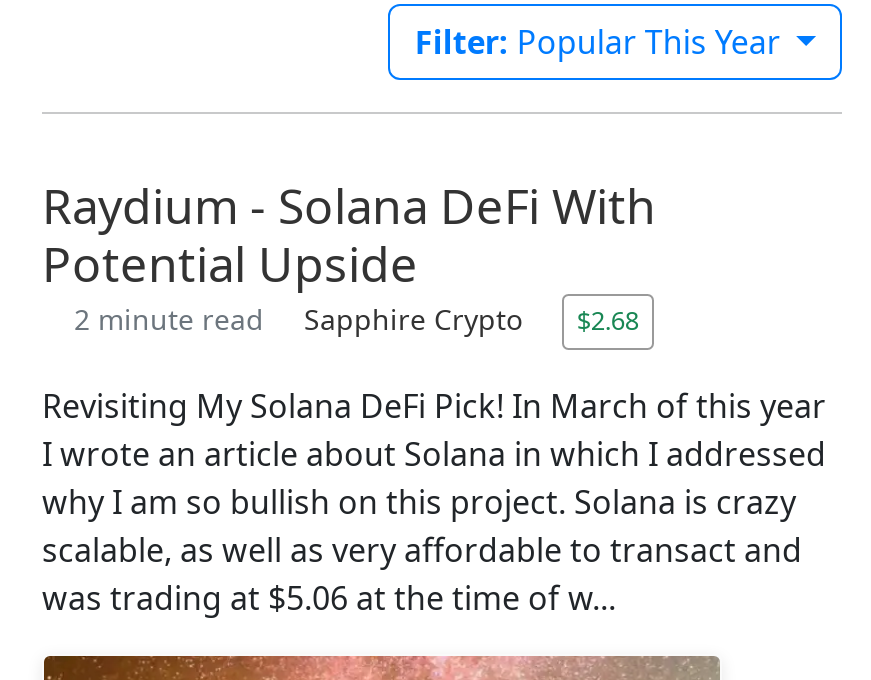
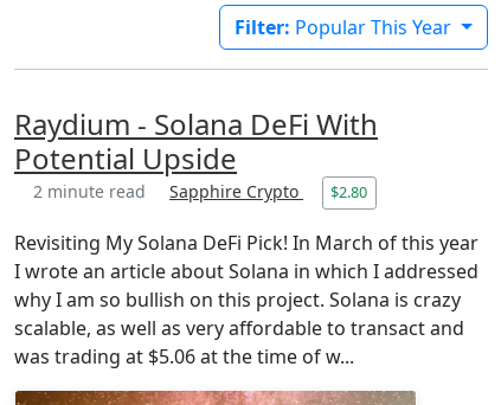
- 2 minute read Sapphire Crypto $2.68
+ 2 minute read Sapphire Crypto $2.80
